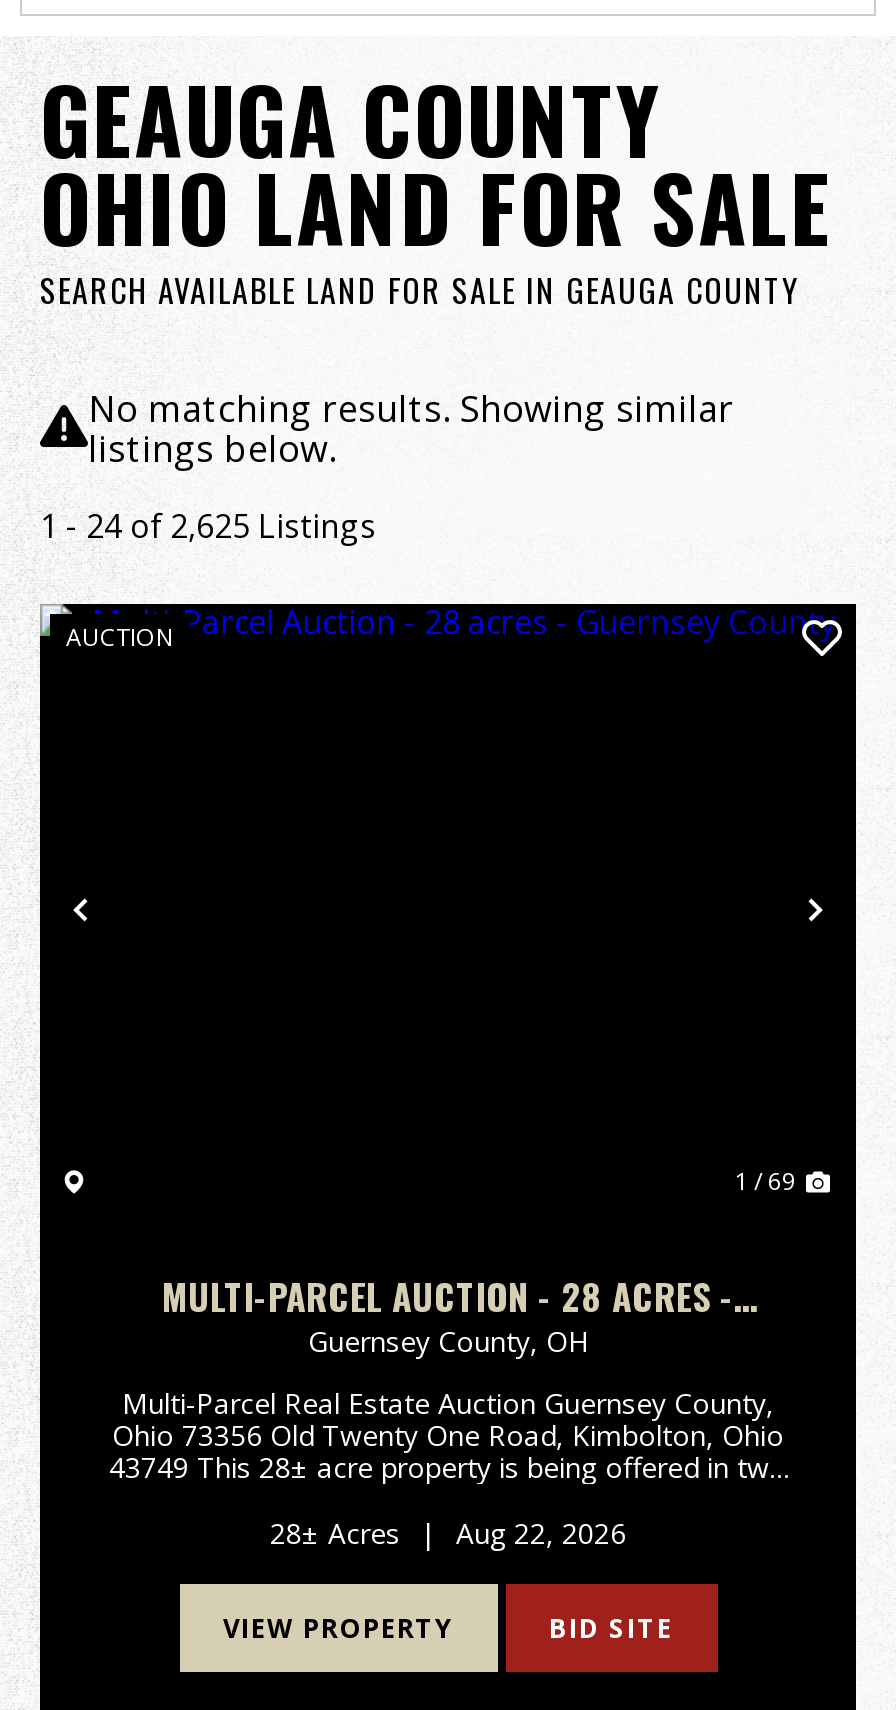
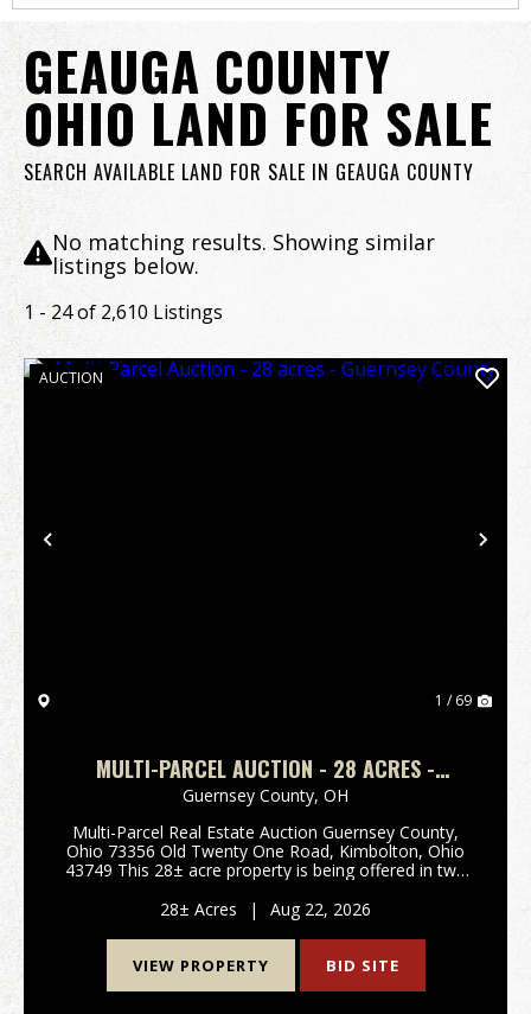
- 1 - 24 of 2,625 Listings
+ 1 - 24 of 2,610 Listings
